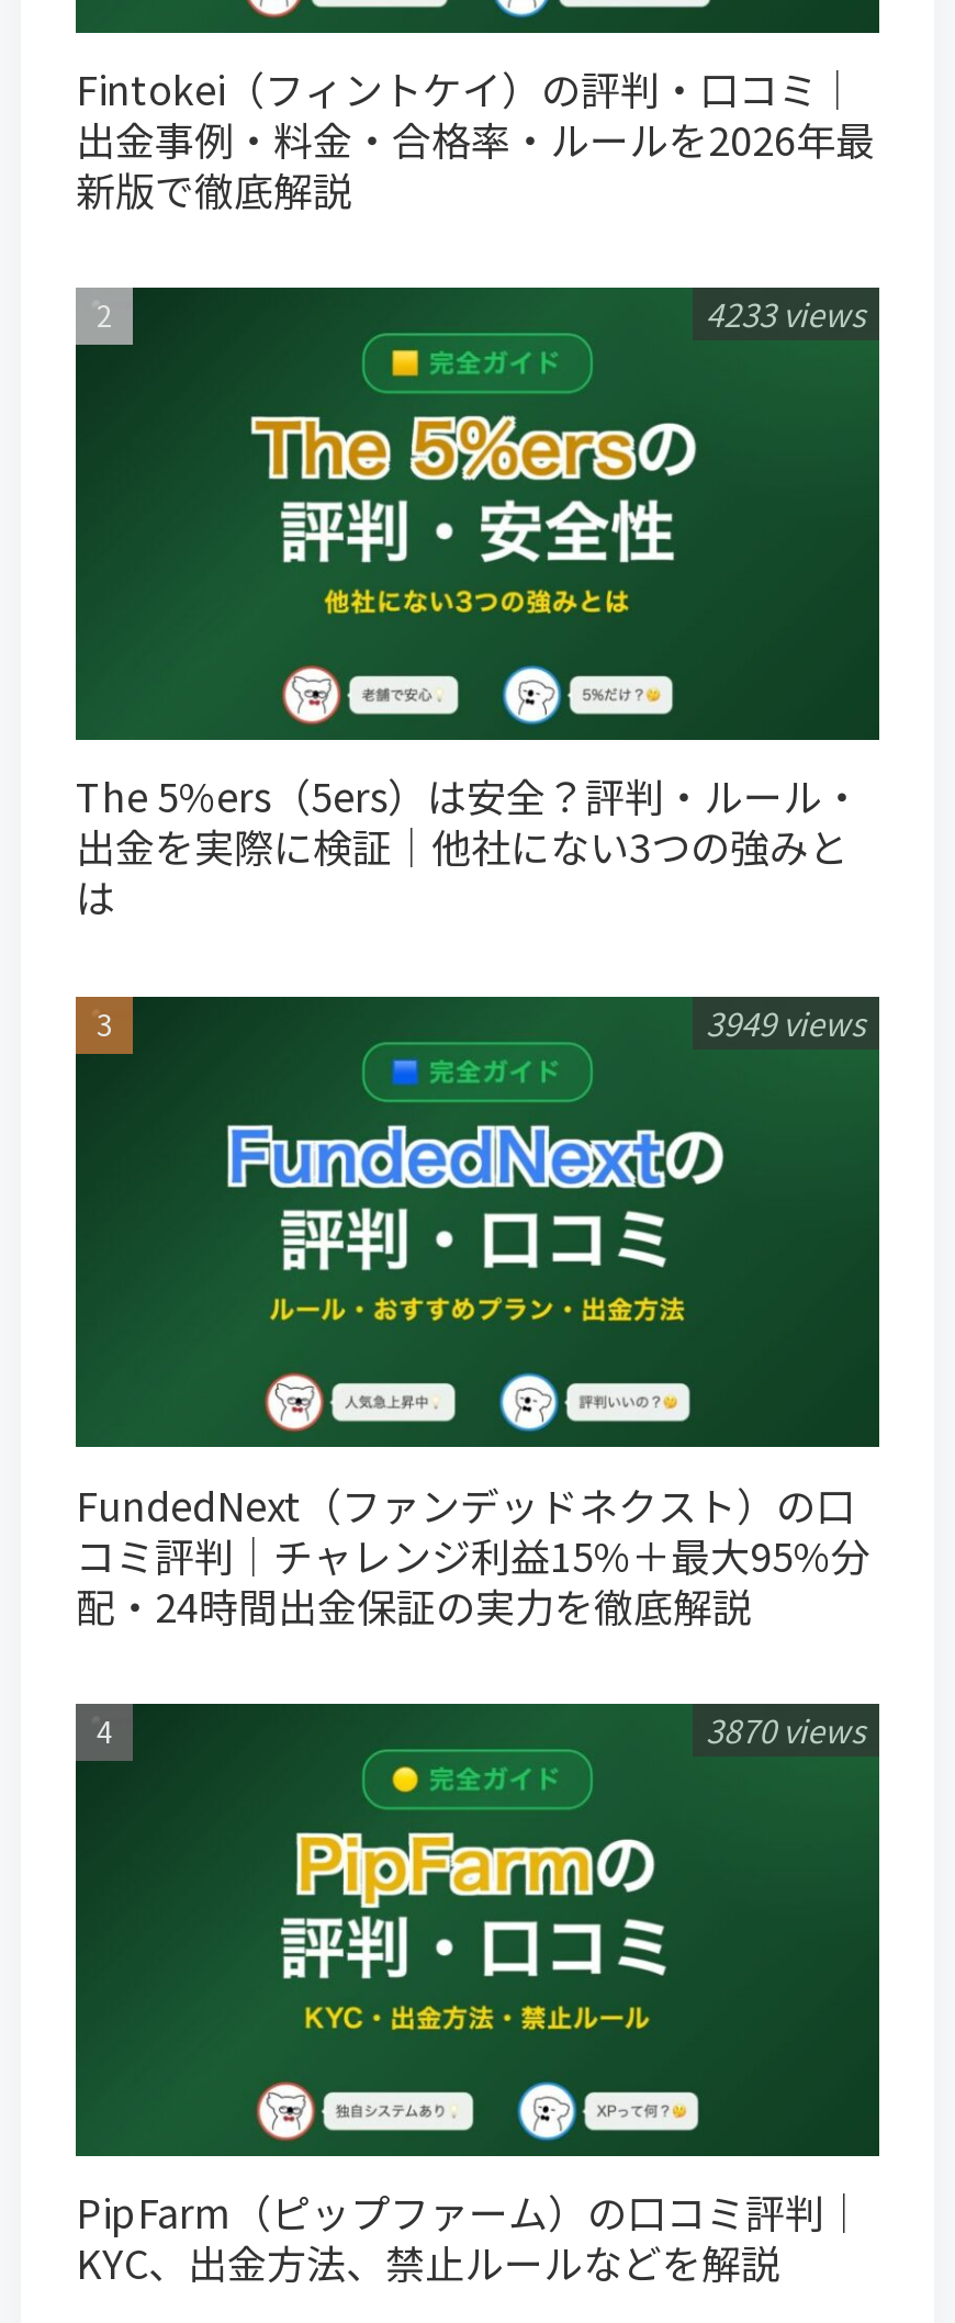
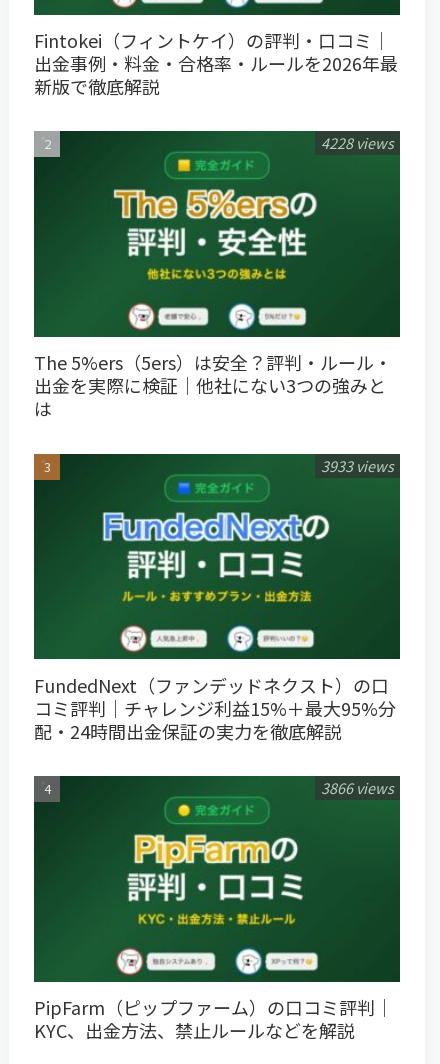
- 4233 views
+ 4228 views

- 3949 views
+ 3933 views

- 3870 views
+ 3866 views
